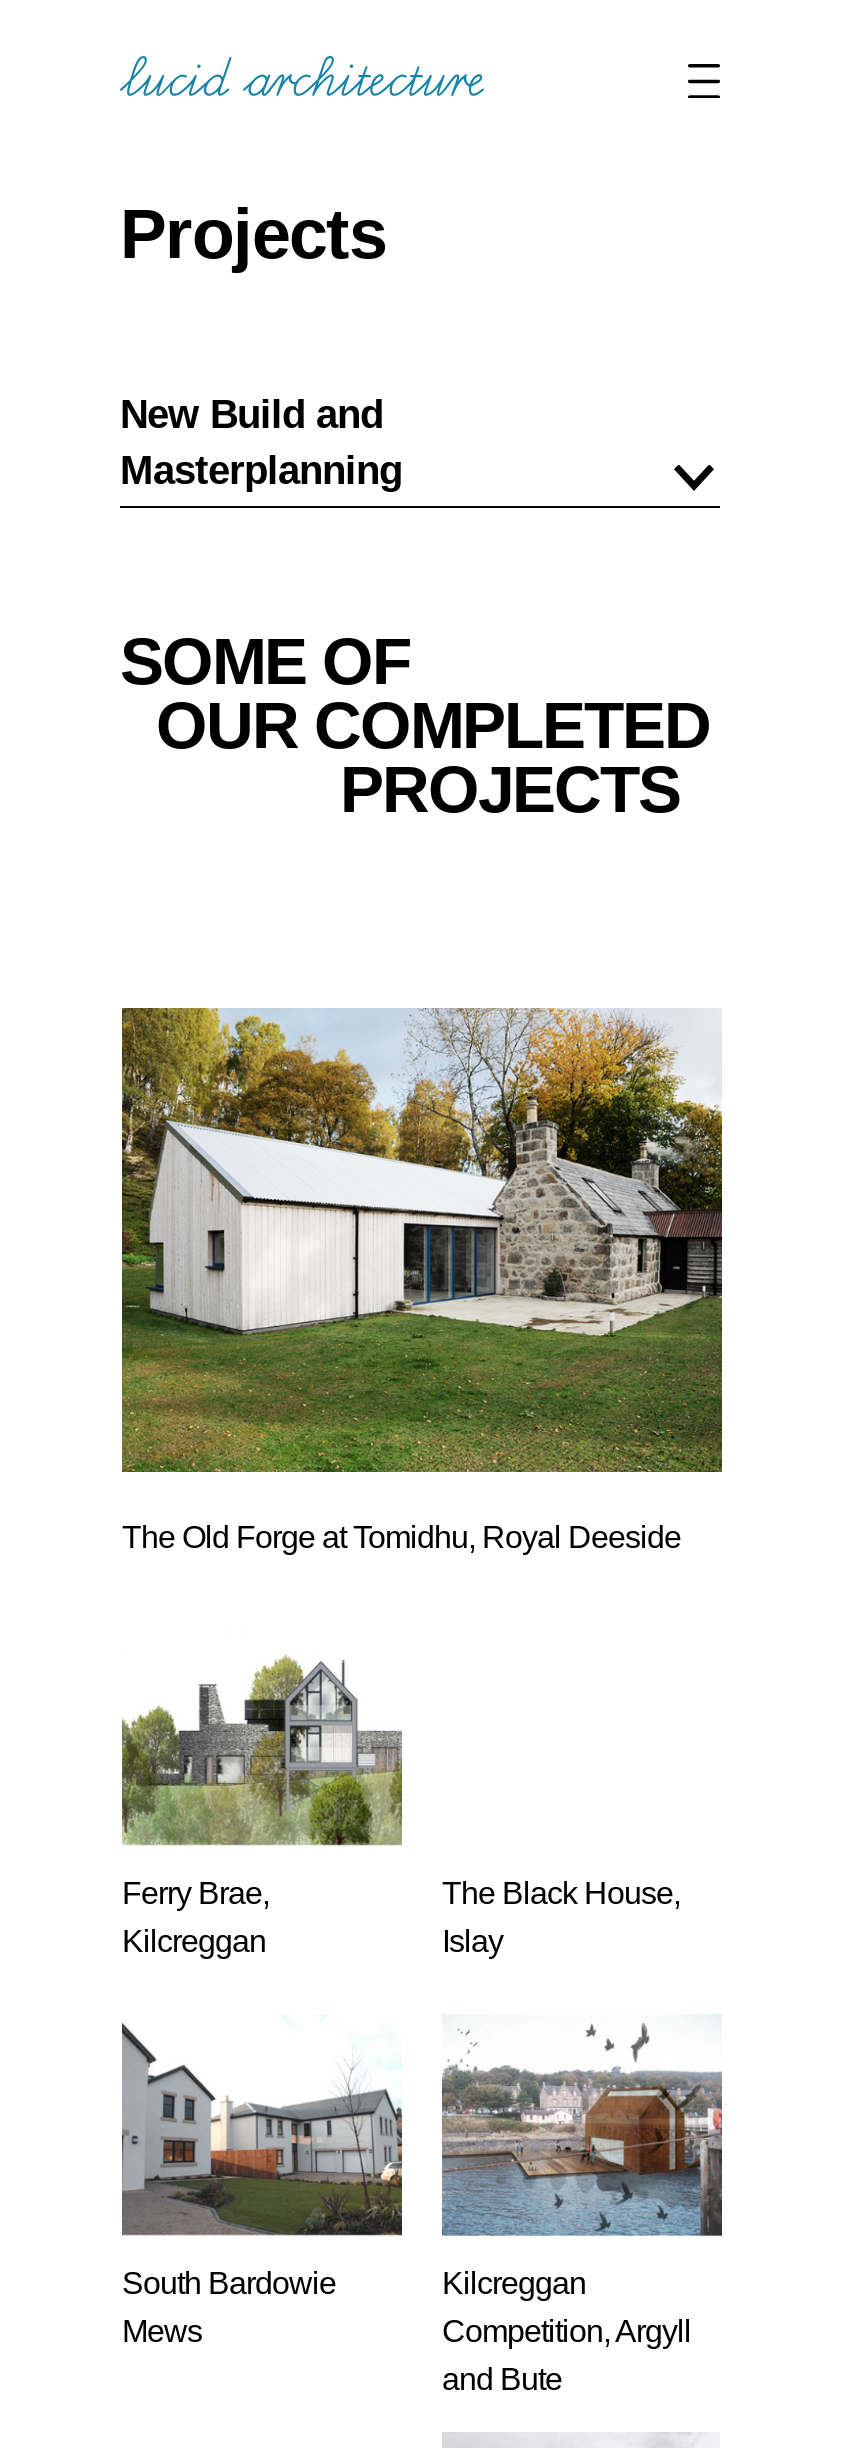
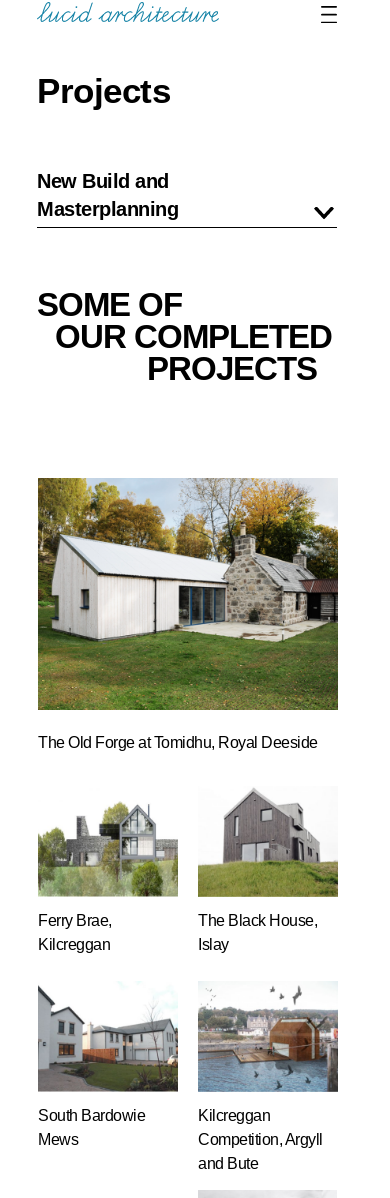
+ [image]
